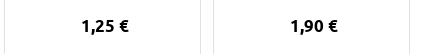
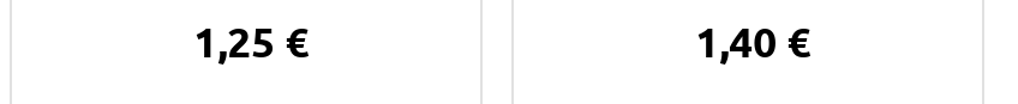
- 1,90 €
+ 1,40 €
